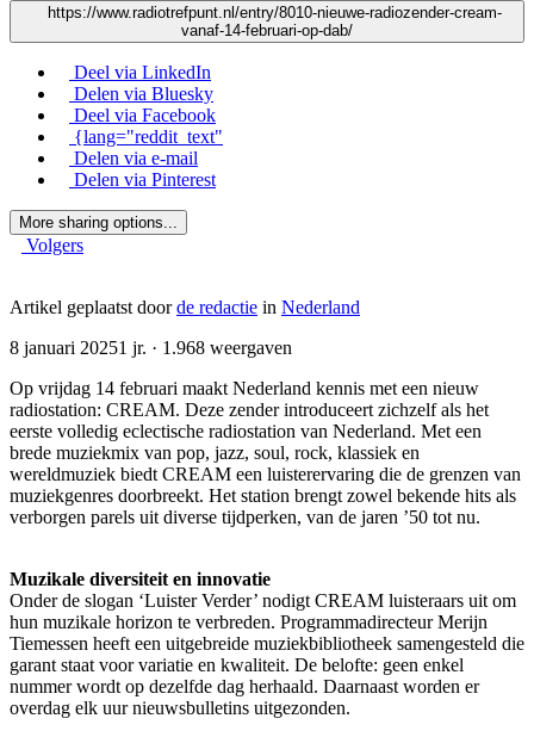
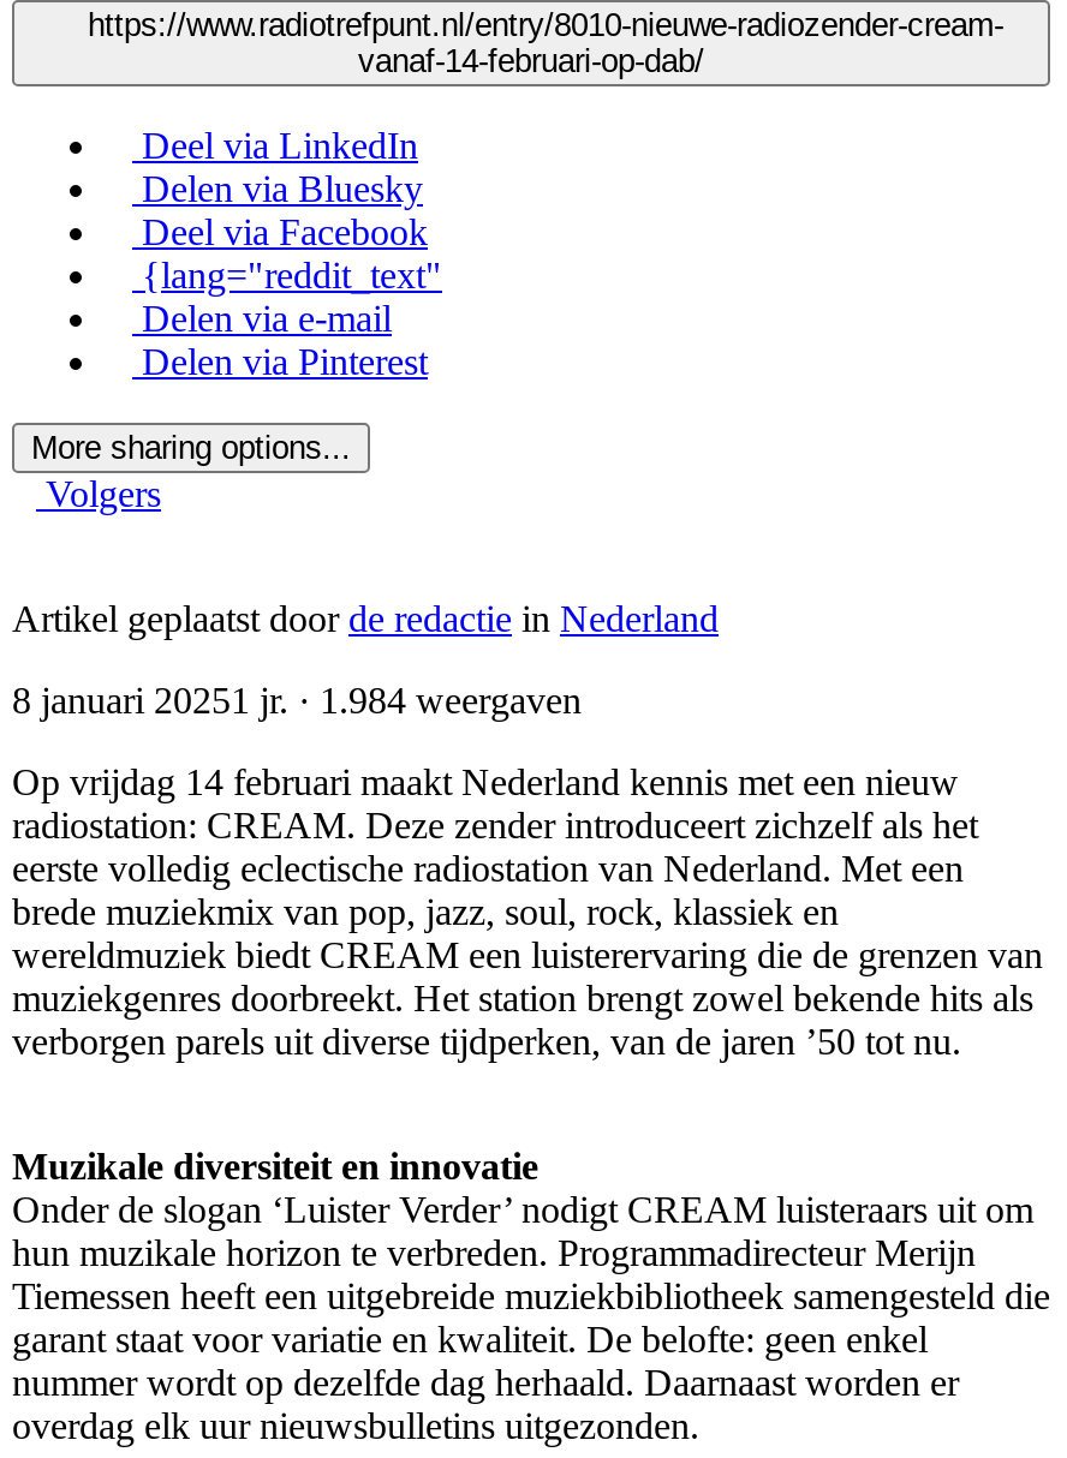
- 8 januari 20251 jr. · 1.968 weergaven
+ 8 januari 20251 jr. · 1.984 weergaven
